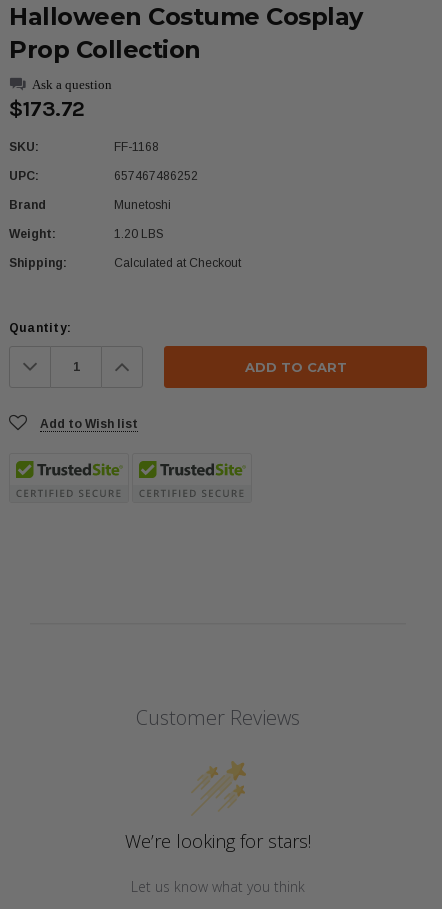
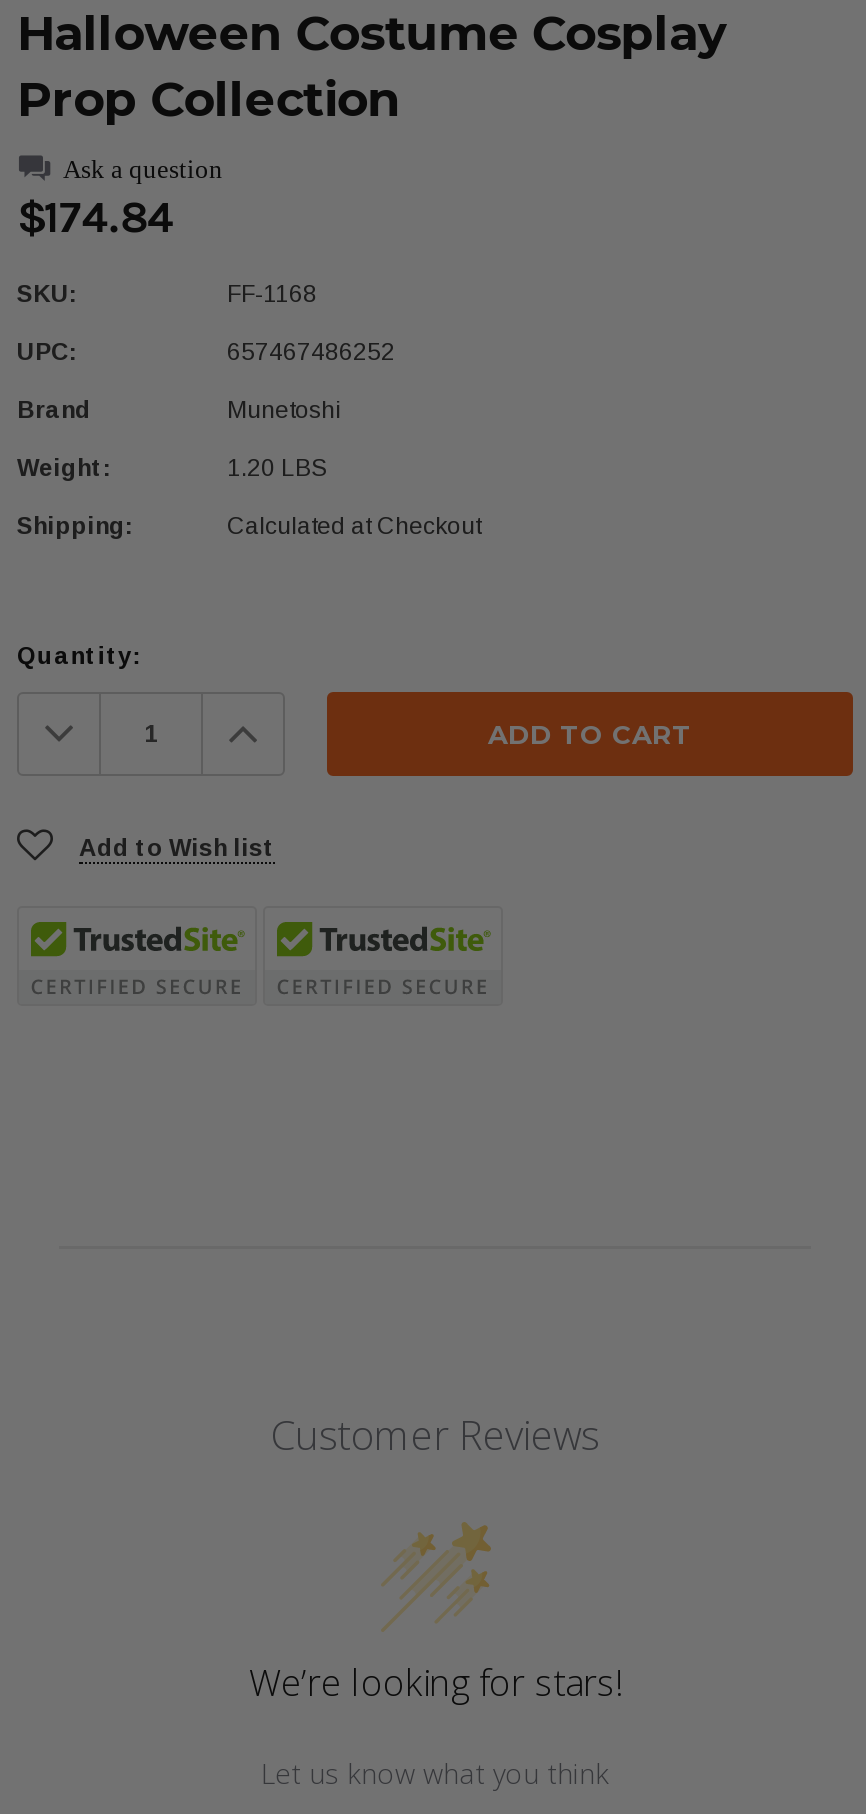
- $173.72
+ $174.84
